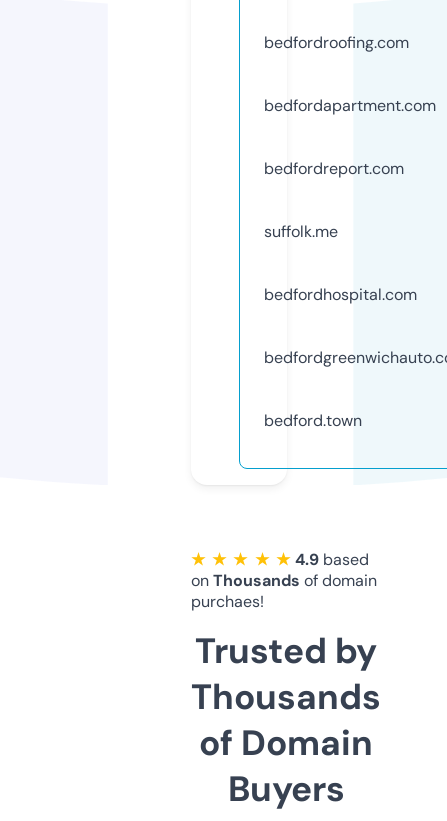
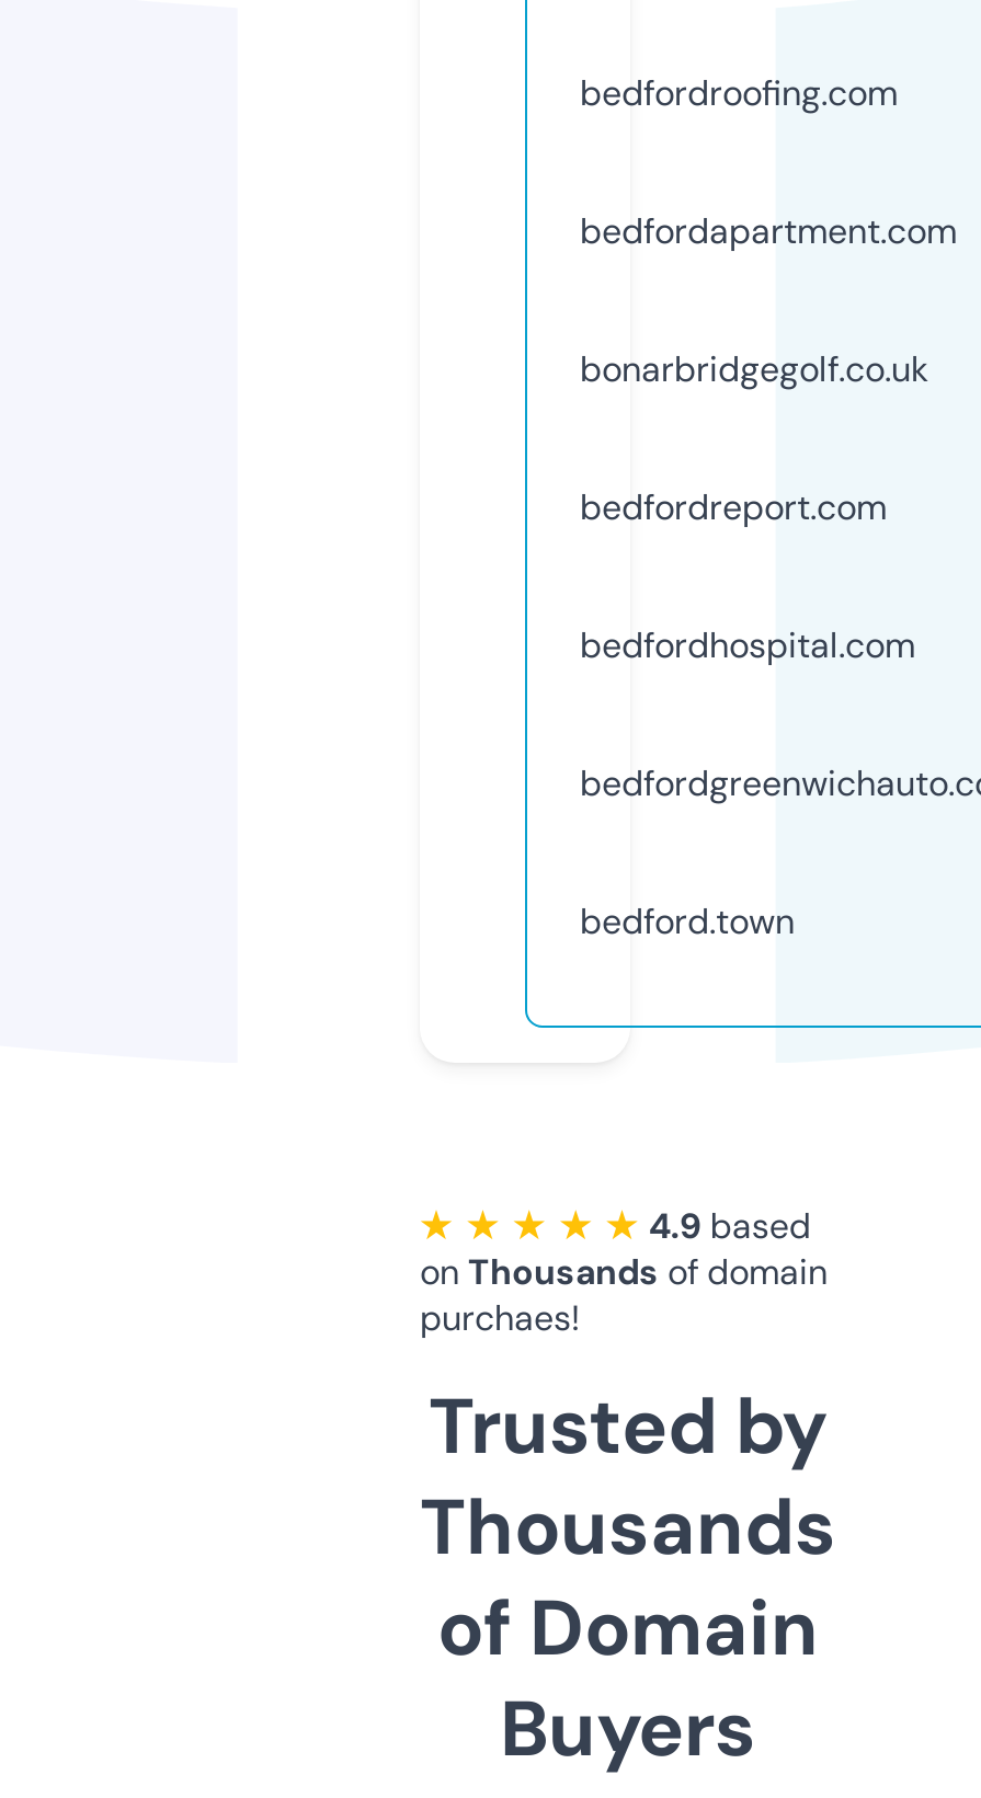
+ bonarbridgegolf.co.uk

moved down: bedfordreport.com

- suffolk.me
